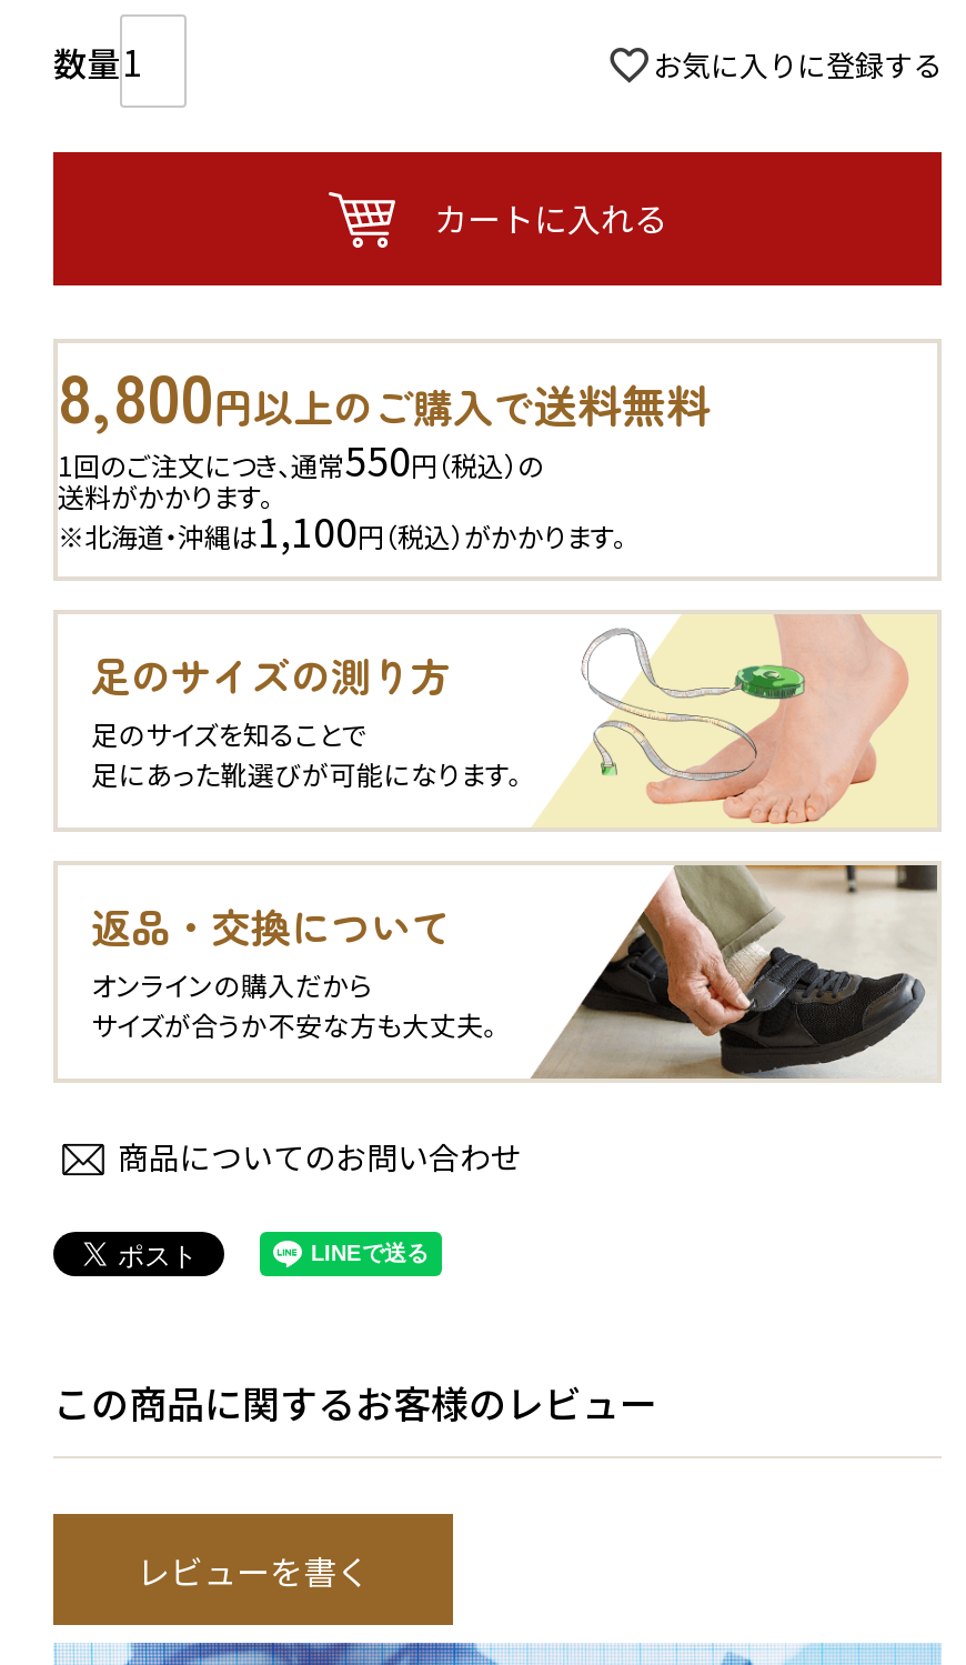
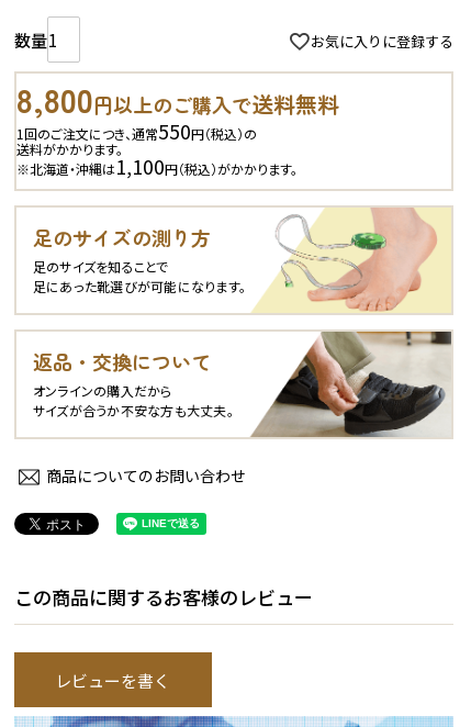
- カートに入れる
